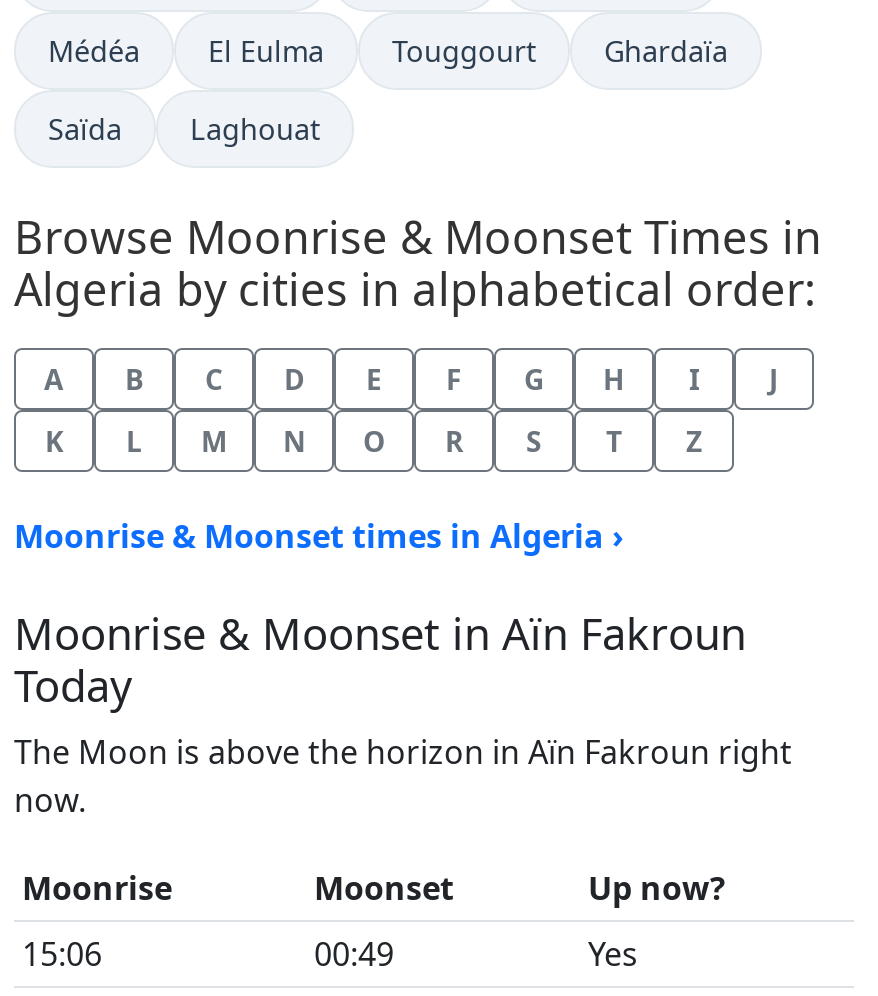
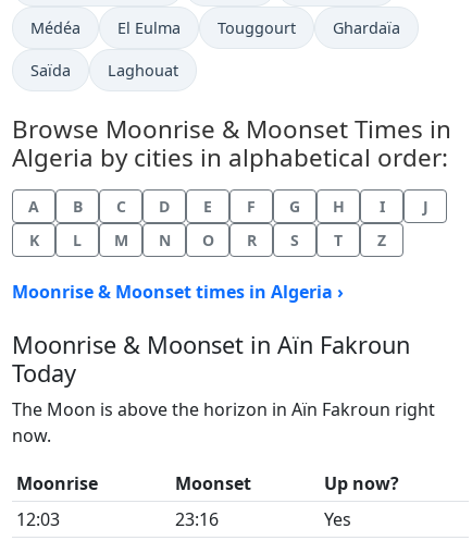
- 15:06
+ 12:03

- 00:49
+ 23:16
